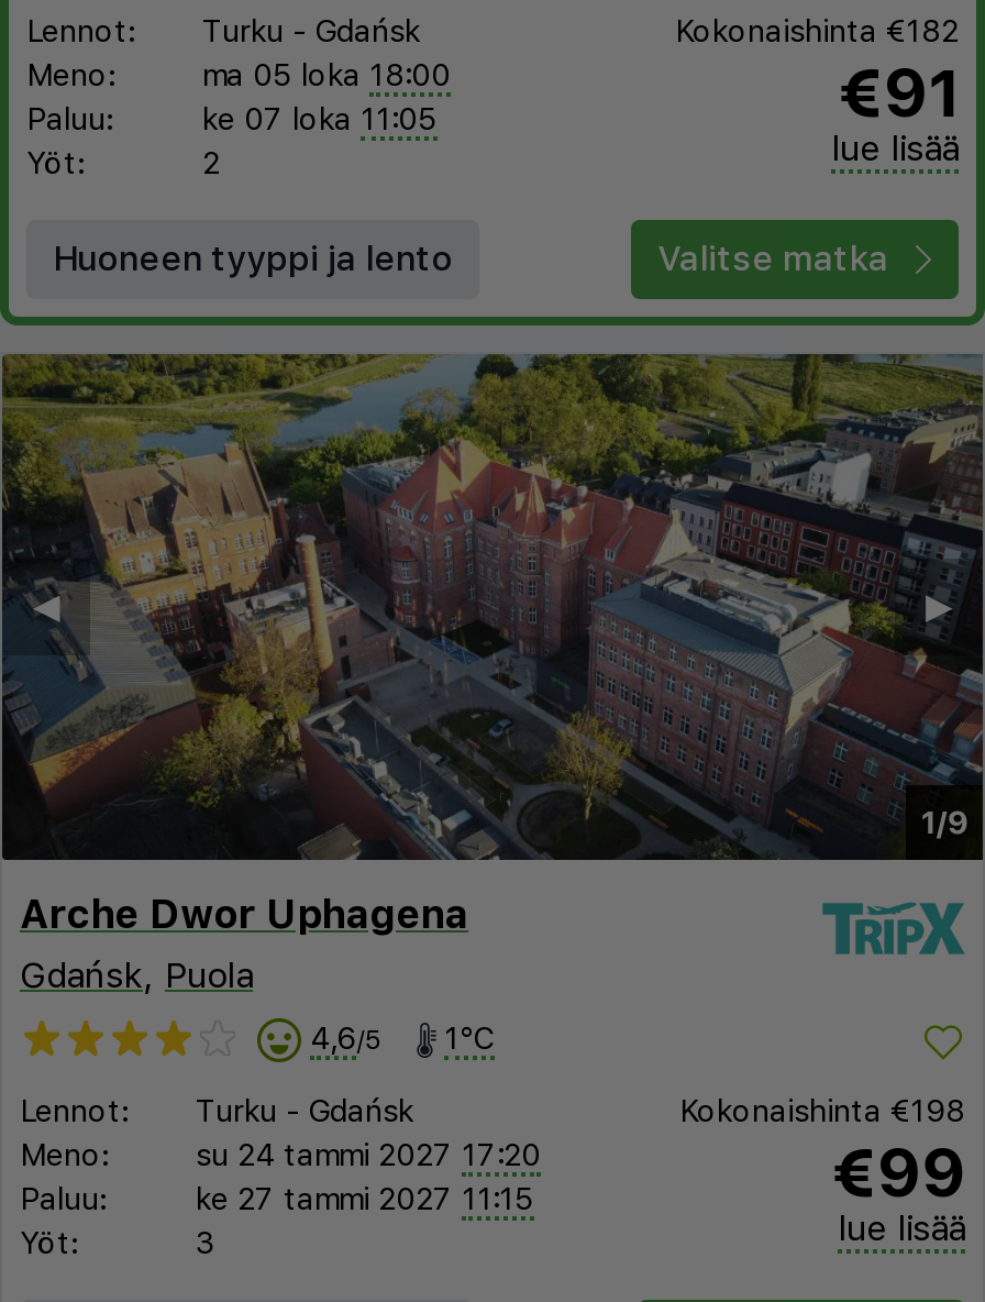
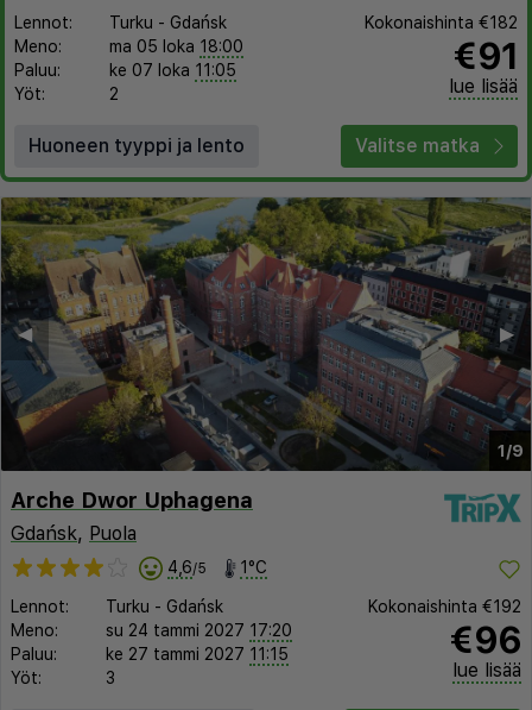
- Kokonaishinta €198
+ Kokonaishinta €192

- €99
+ €96
